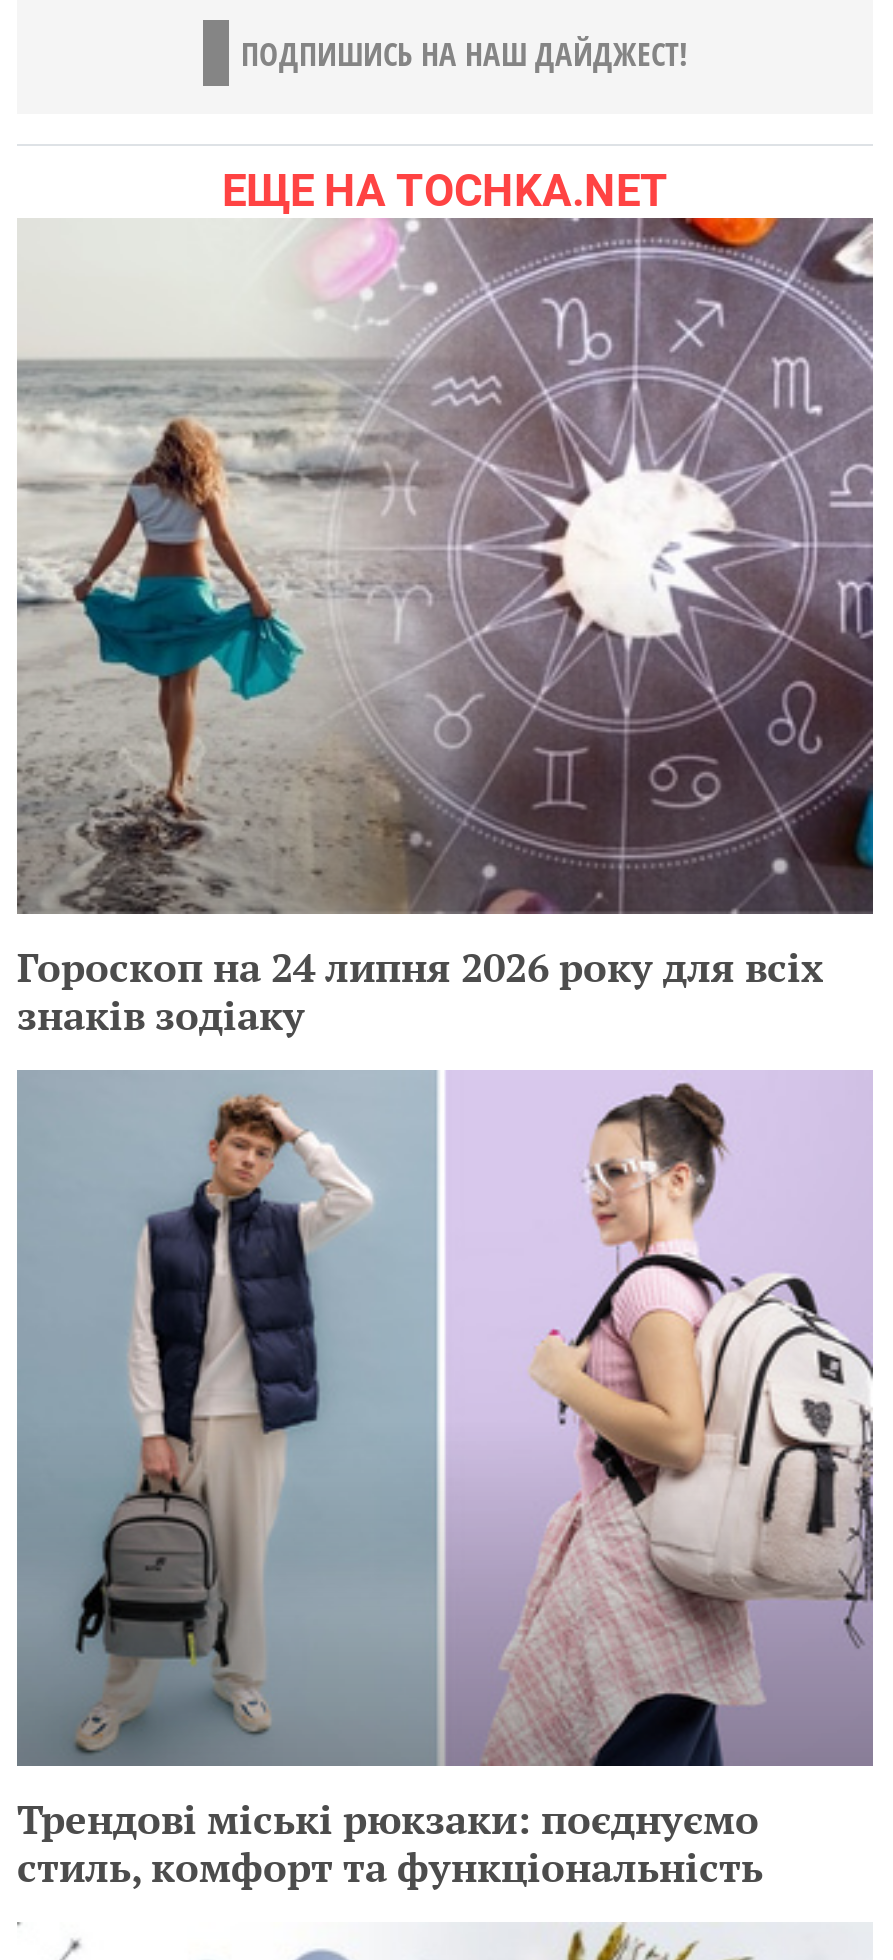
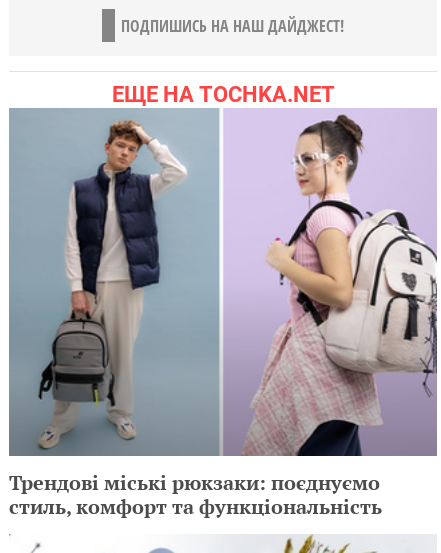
- [image]
- Гороскоп на 24 липня 2026 року для всіх
- знаків зодіаку
